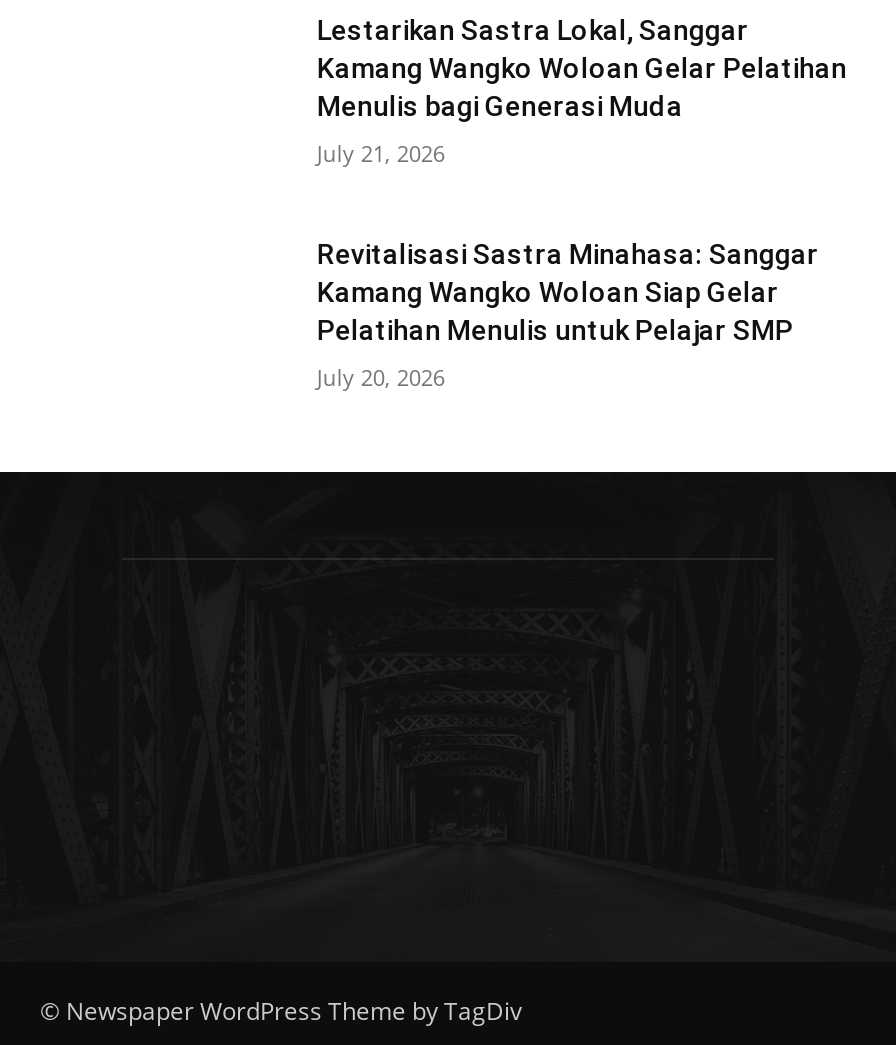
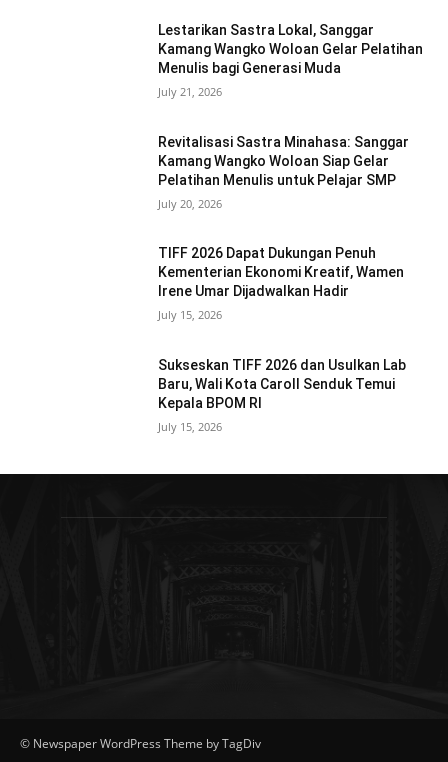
+ TIFF 2026 Dapat Dukungan Penuh
+ Kementerian Ekonomi Kreatif, Wamen
+ Irene Umar Dijadwalkan Hadir
+ July 15, 2026
+ Sukseskan TIFF 2026 dan Usulkan Lab
+ Baru, Wali Kota Caroll Senduk Temui
+ Kepala BPOM RI
+ July 15, 2026
